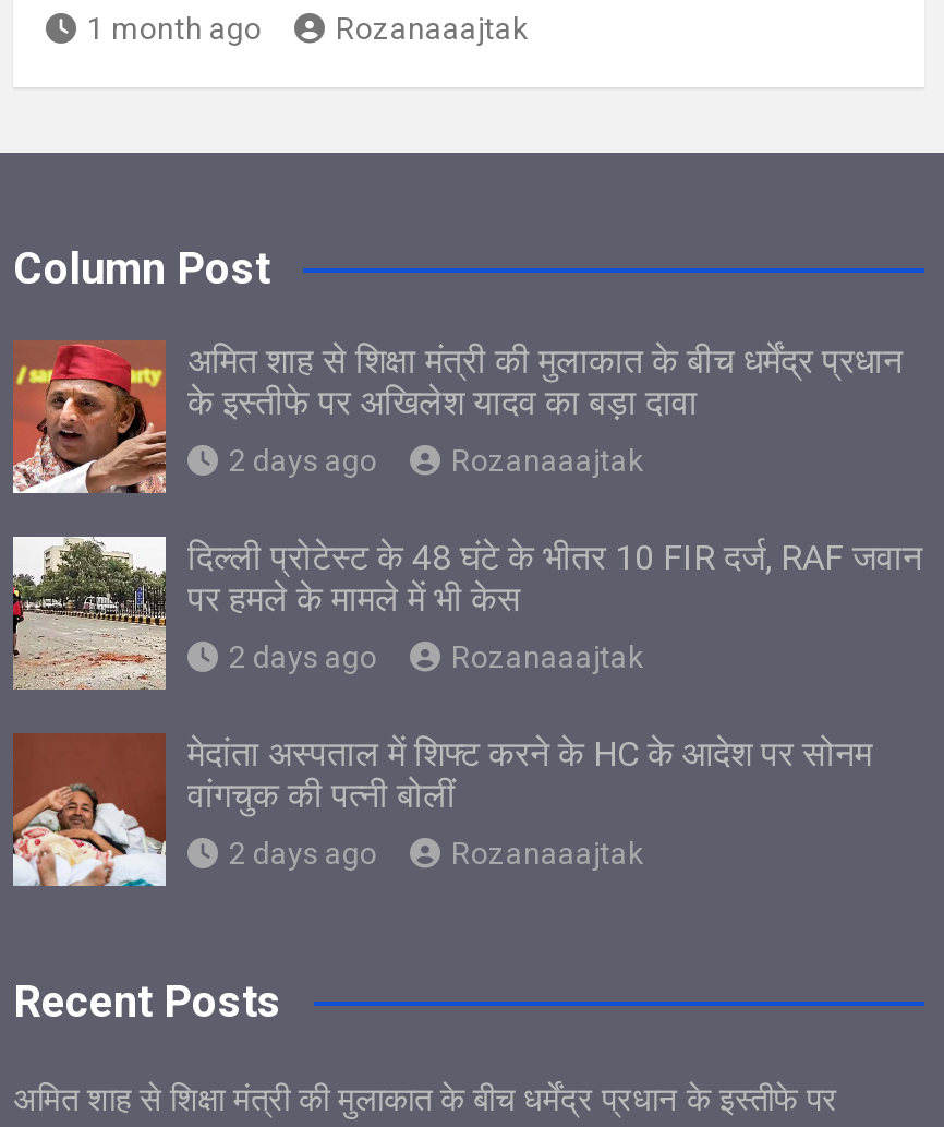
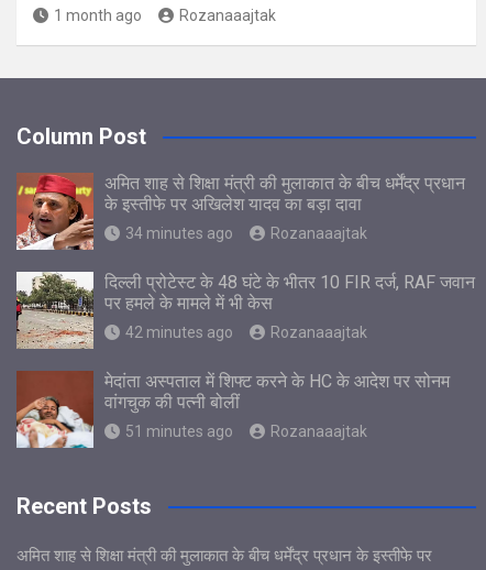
- 2 days ago
+ 34 minutes ago

- 2 days ago
+ 42 minutes ago

- 2 days ago
+ 51 minutes ago
